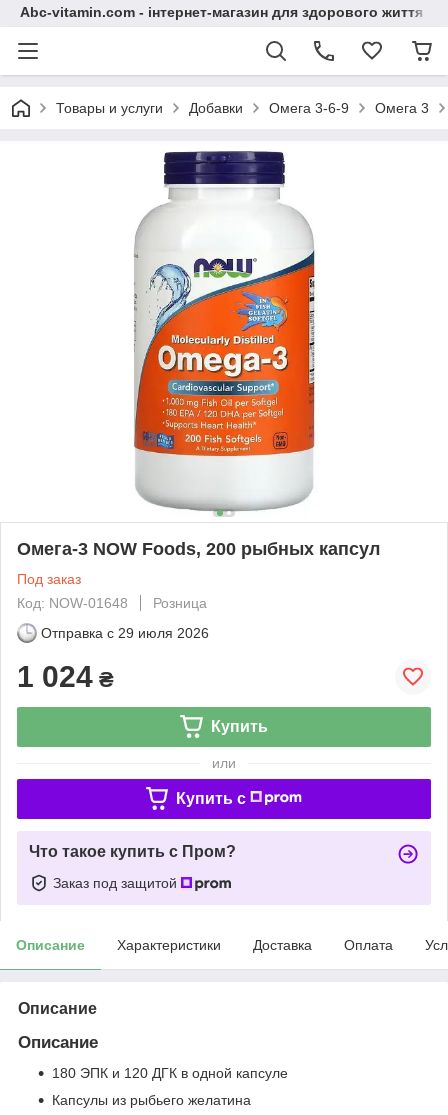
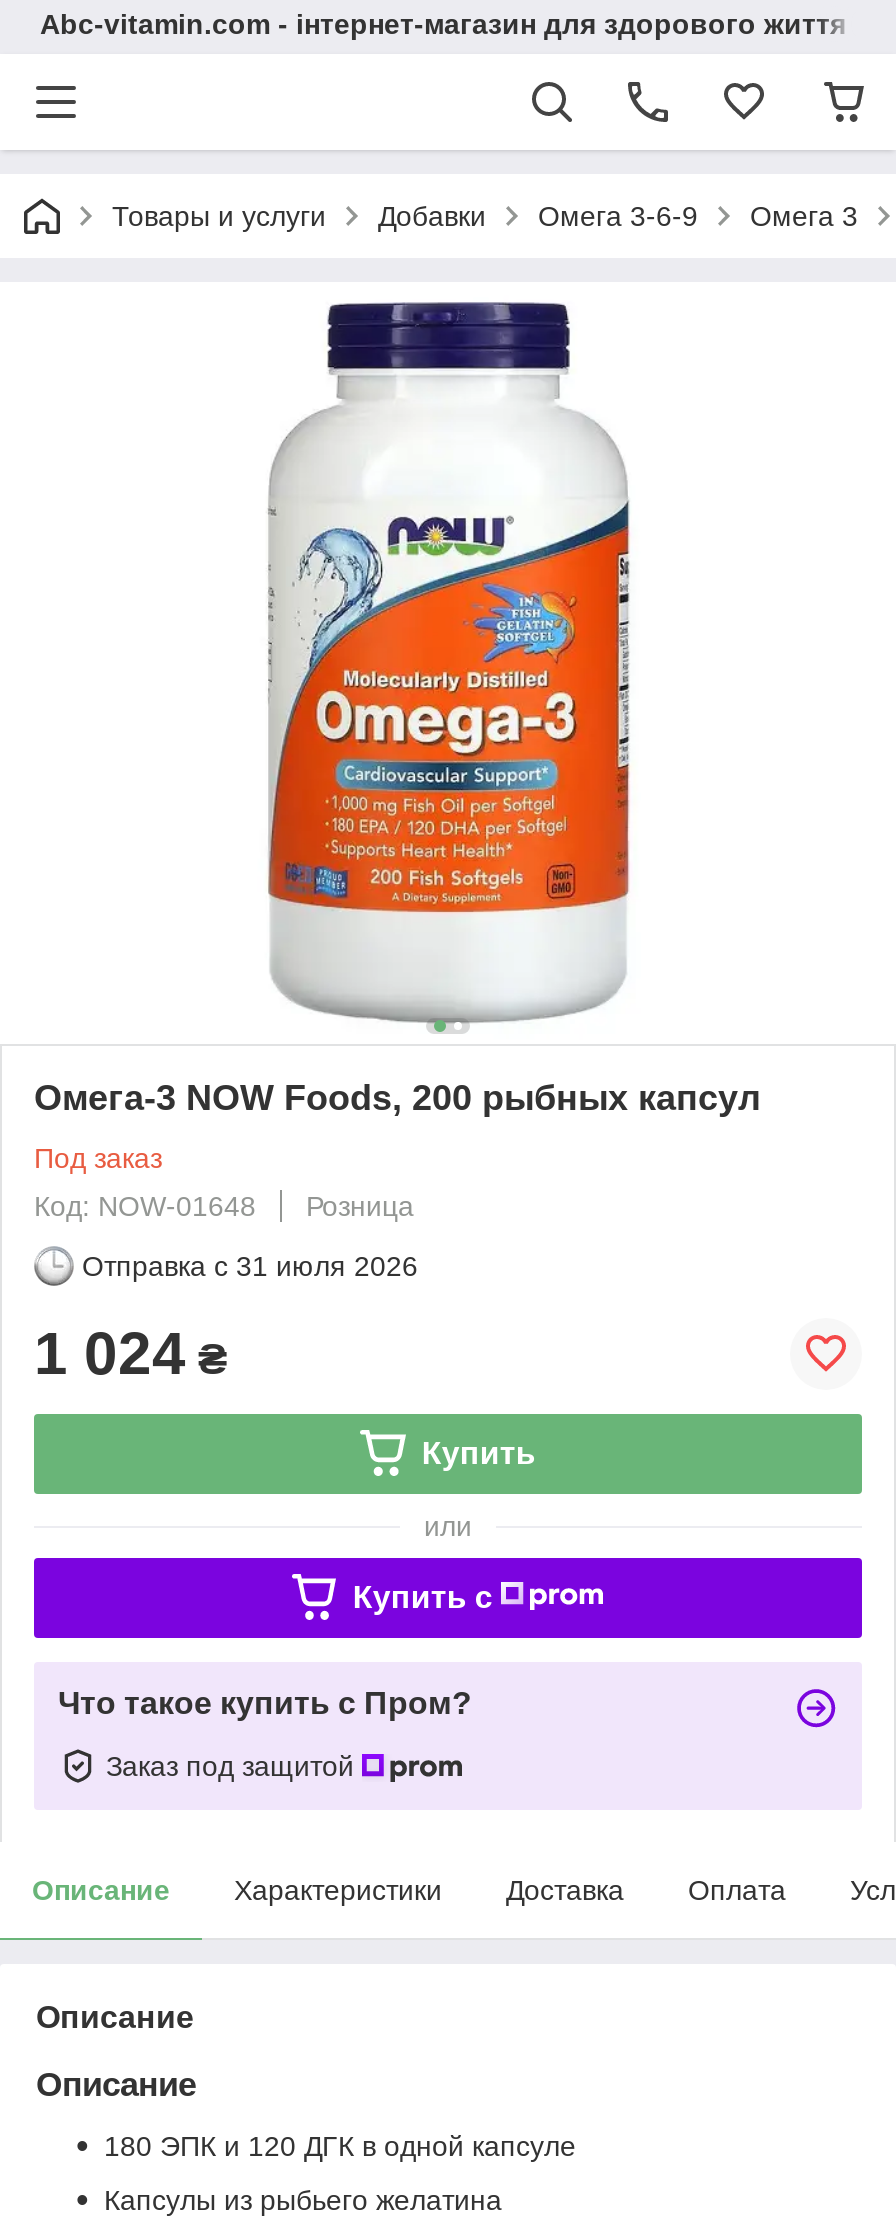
- Отправка с 29 июля 2026
+ Отправка с 31 июля 2026
